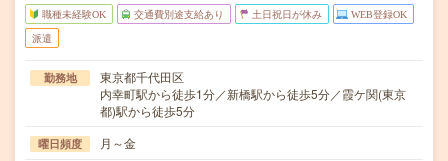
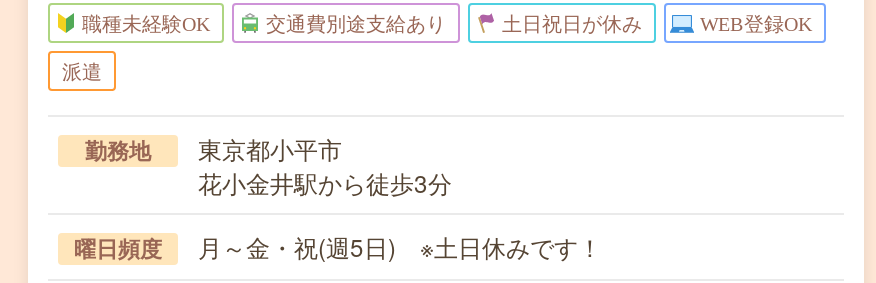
- 東京都千代田区
- 内幸町駅から徒歩1分／新橋駅から徒歩5分／霞ケ関(東京
- 都)駅から徒歩5分
+ 東京都小平市
+ 花小金井駅から徒歩3分

- 月～金
+ 月～金・祝(週5日) ※土日休みです！
